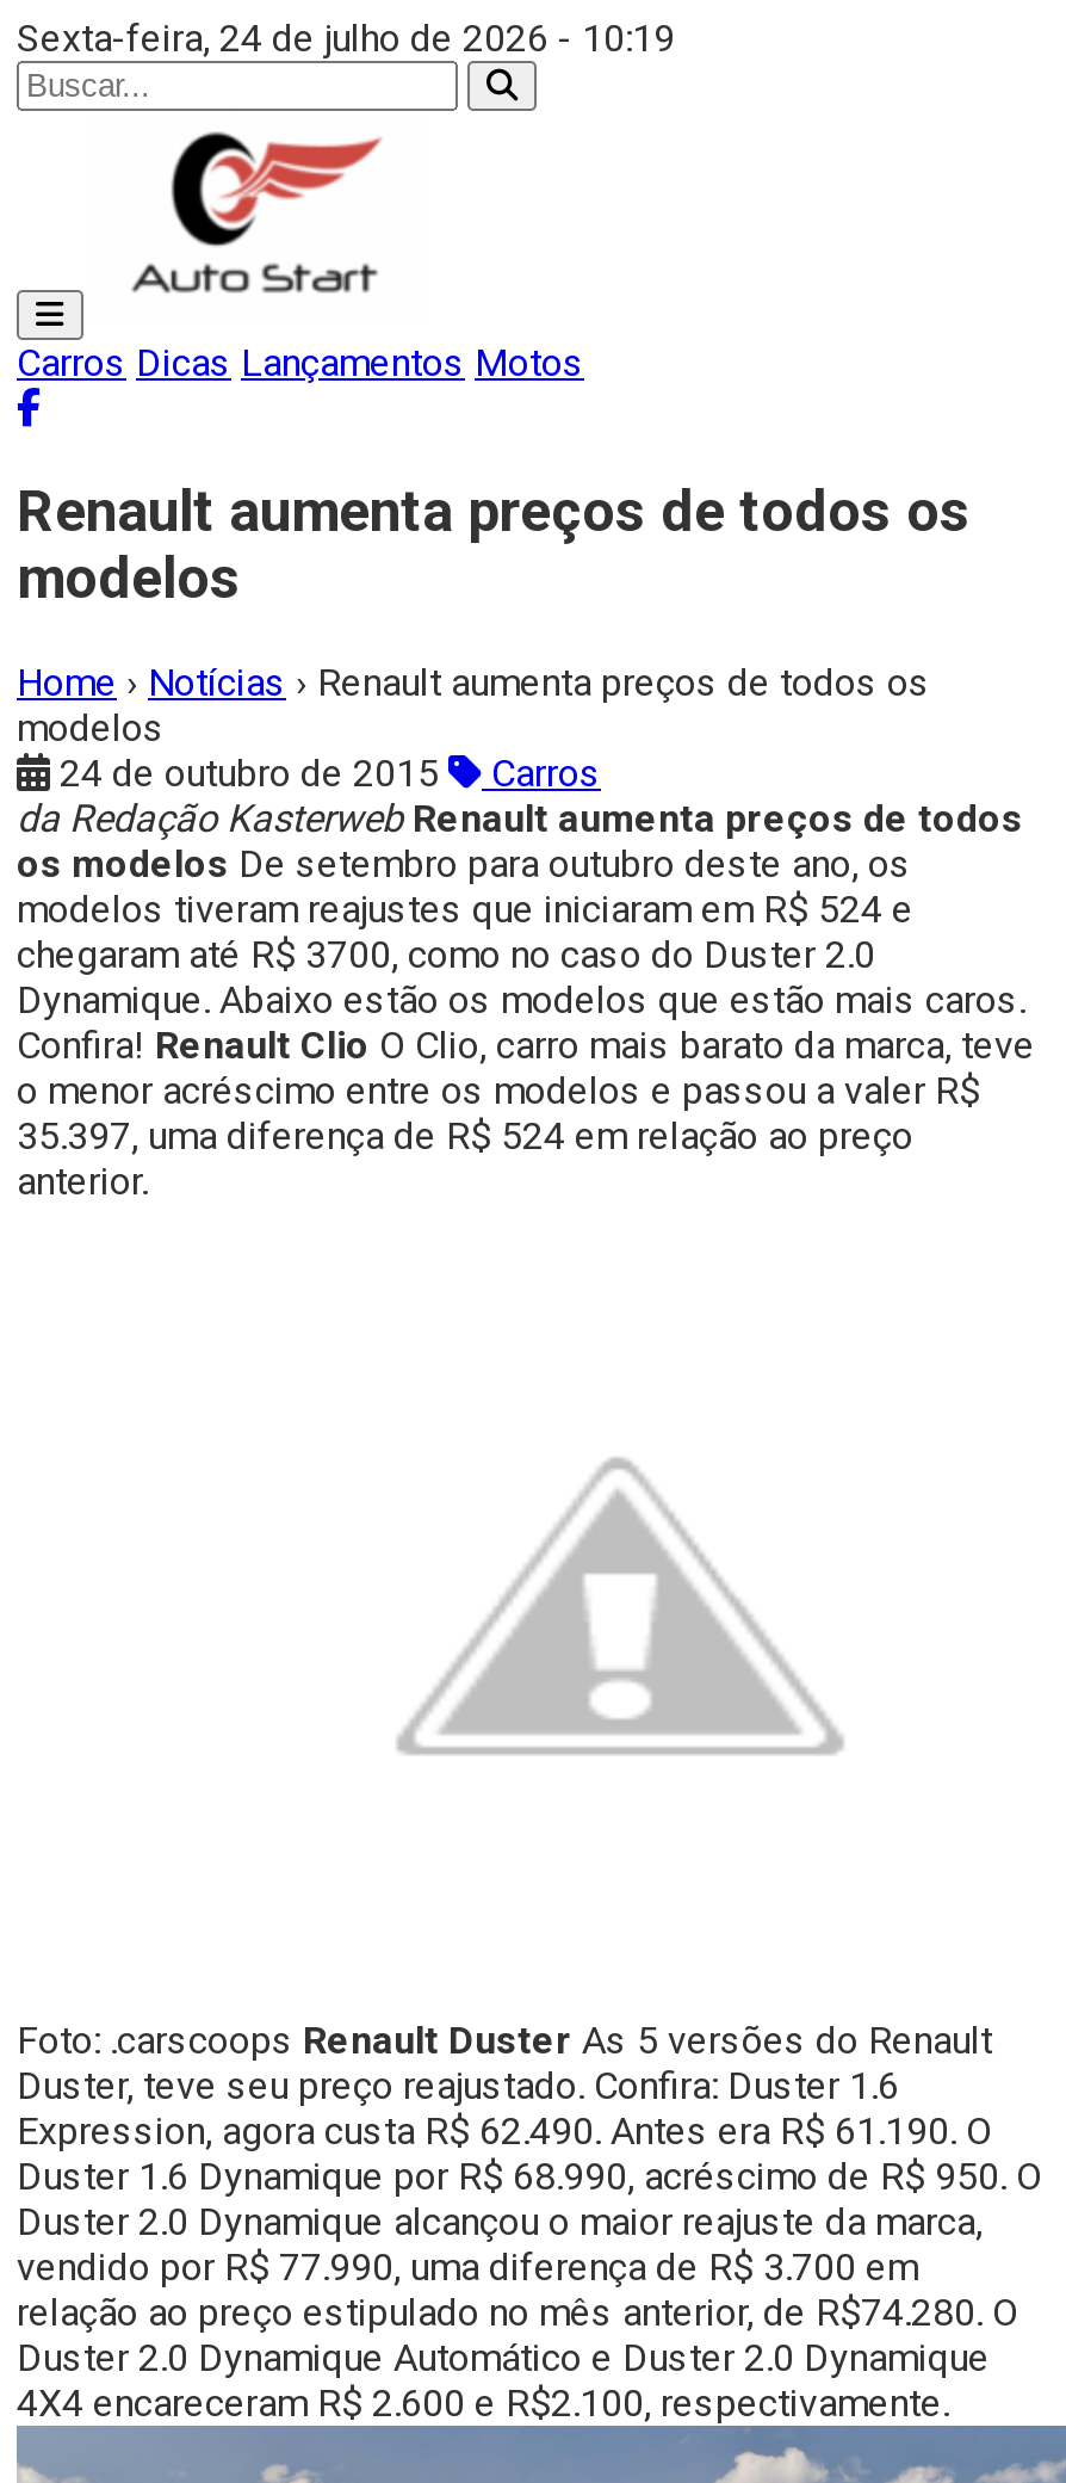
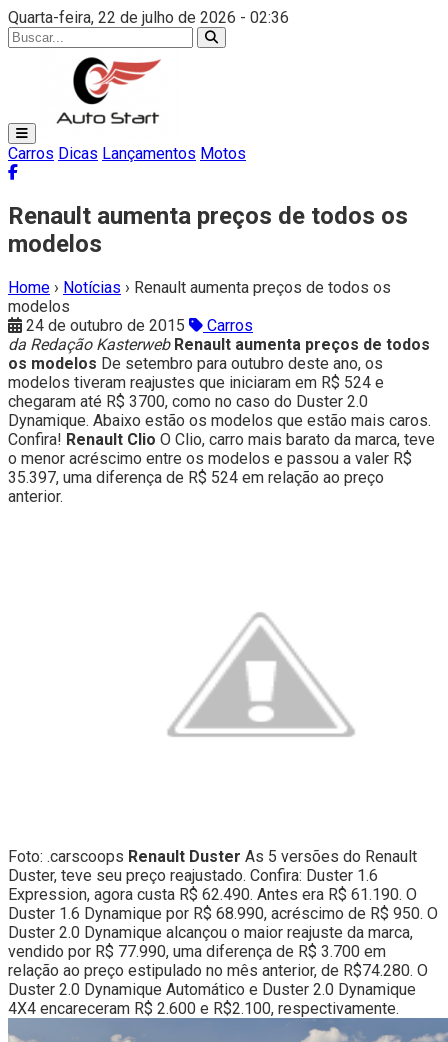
- Sexta-feira, 24 de julho de 2026 - 10:19
+ Quarta-feira, 22 de julho de 2026 - 02:36
